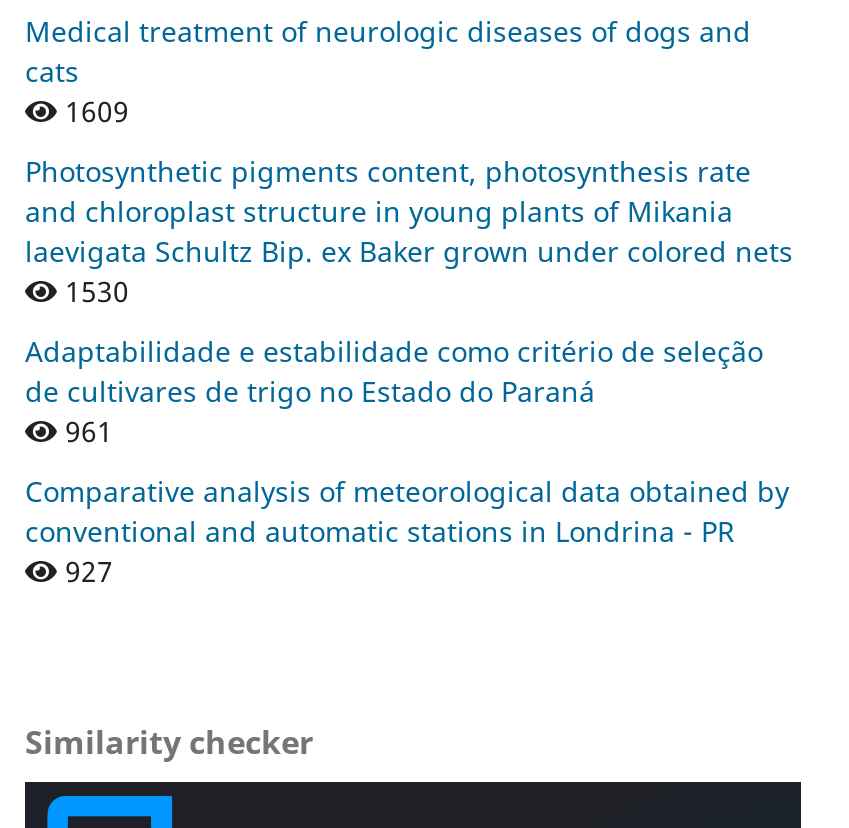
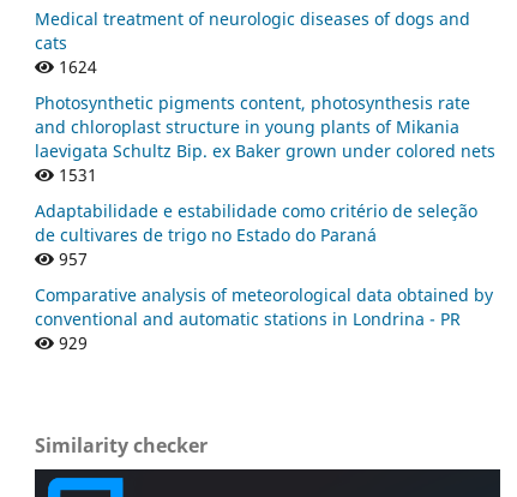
- 1609
+ 1624

- 1530
+ 1531

- 961
+ 957

- 927
+ 929
